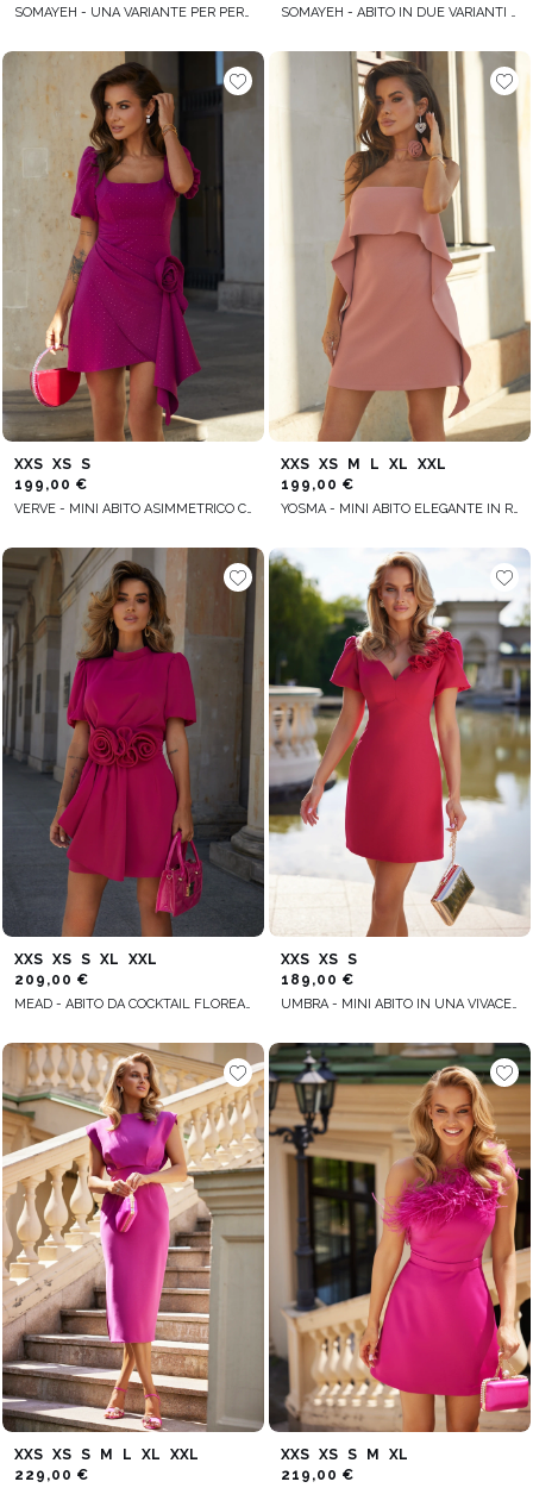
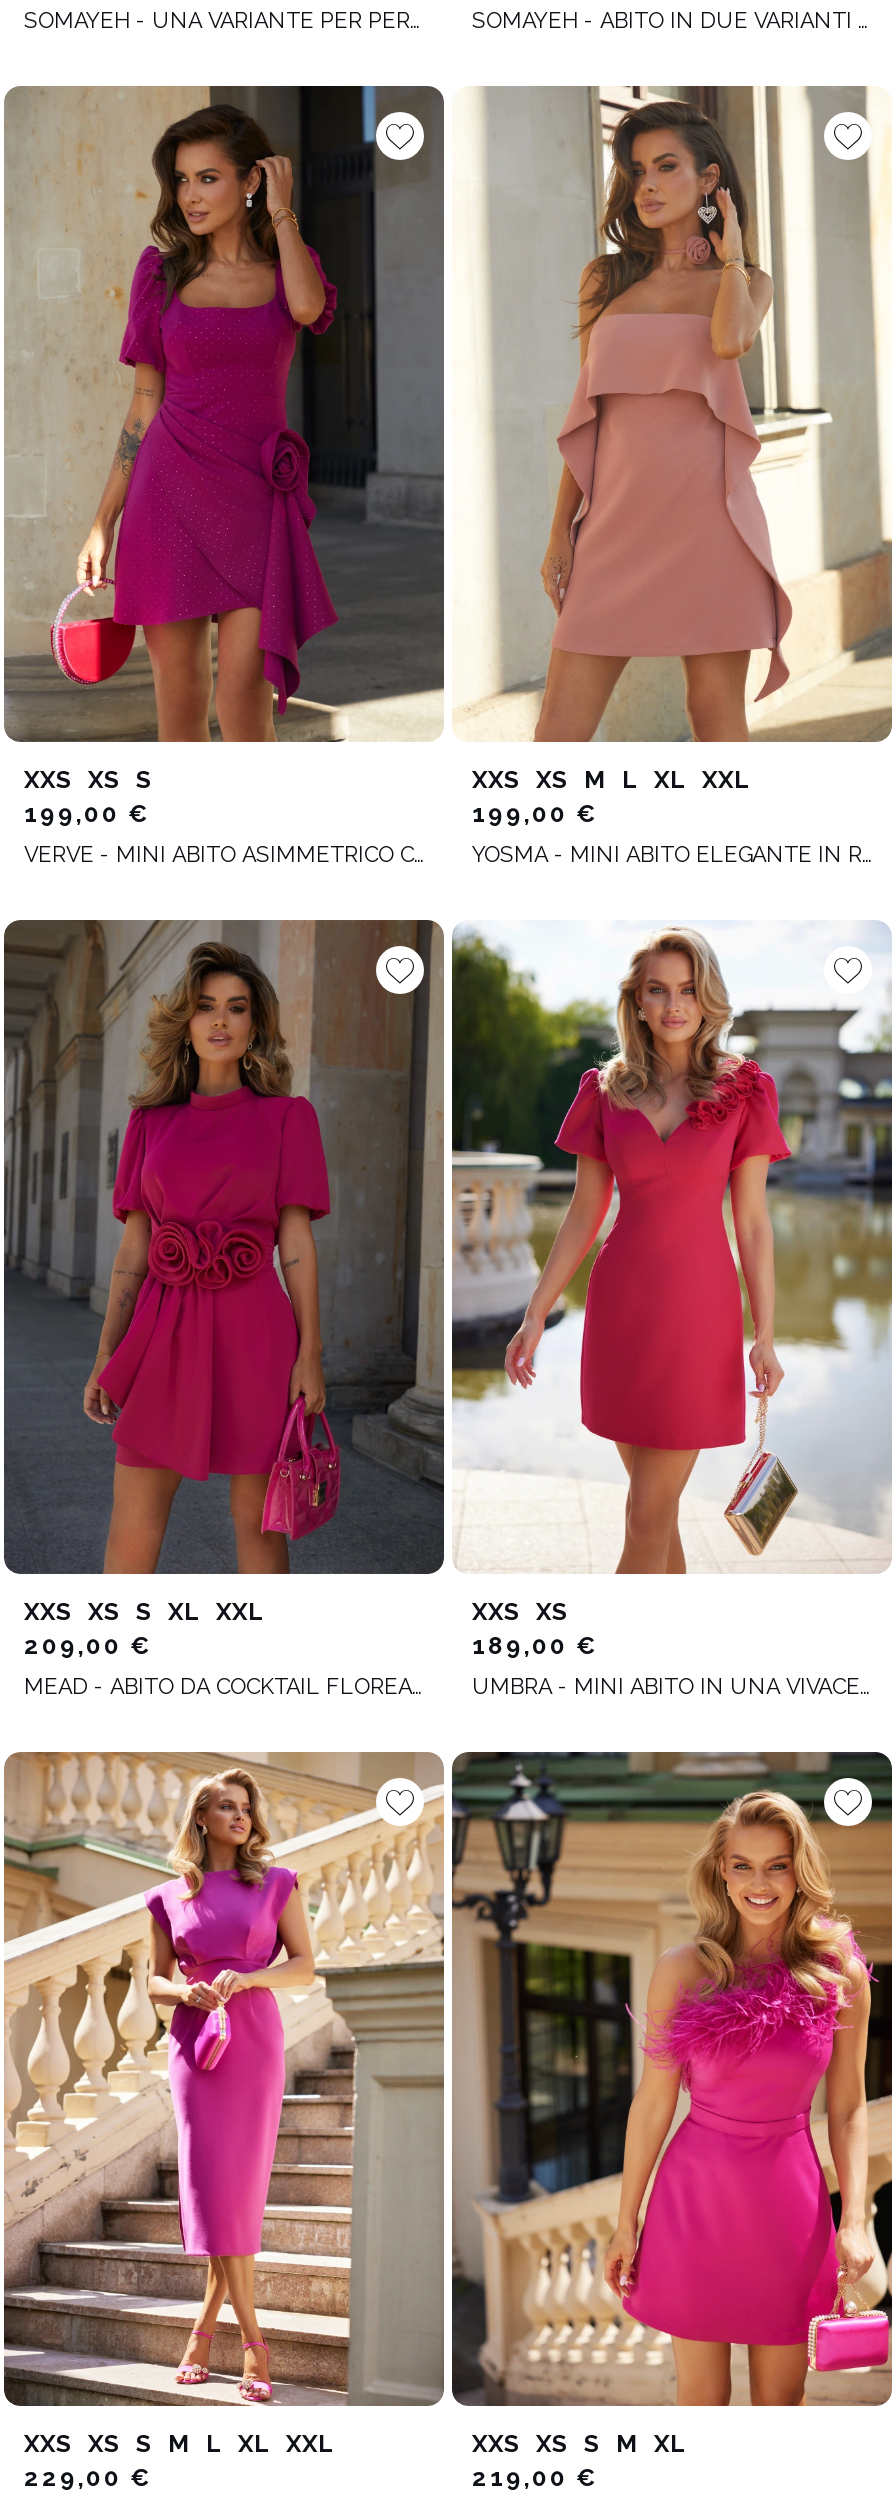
- XXS XS S
+ XXS XS
